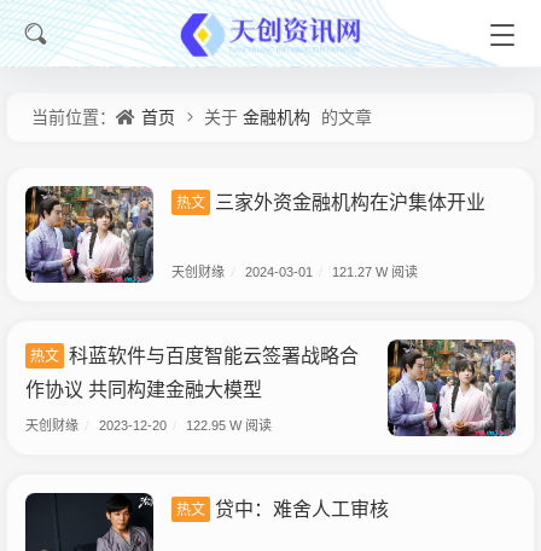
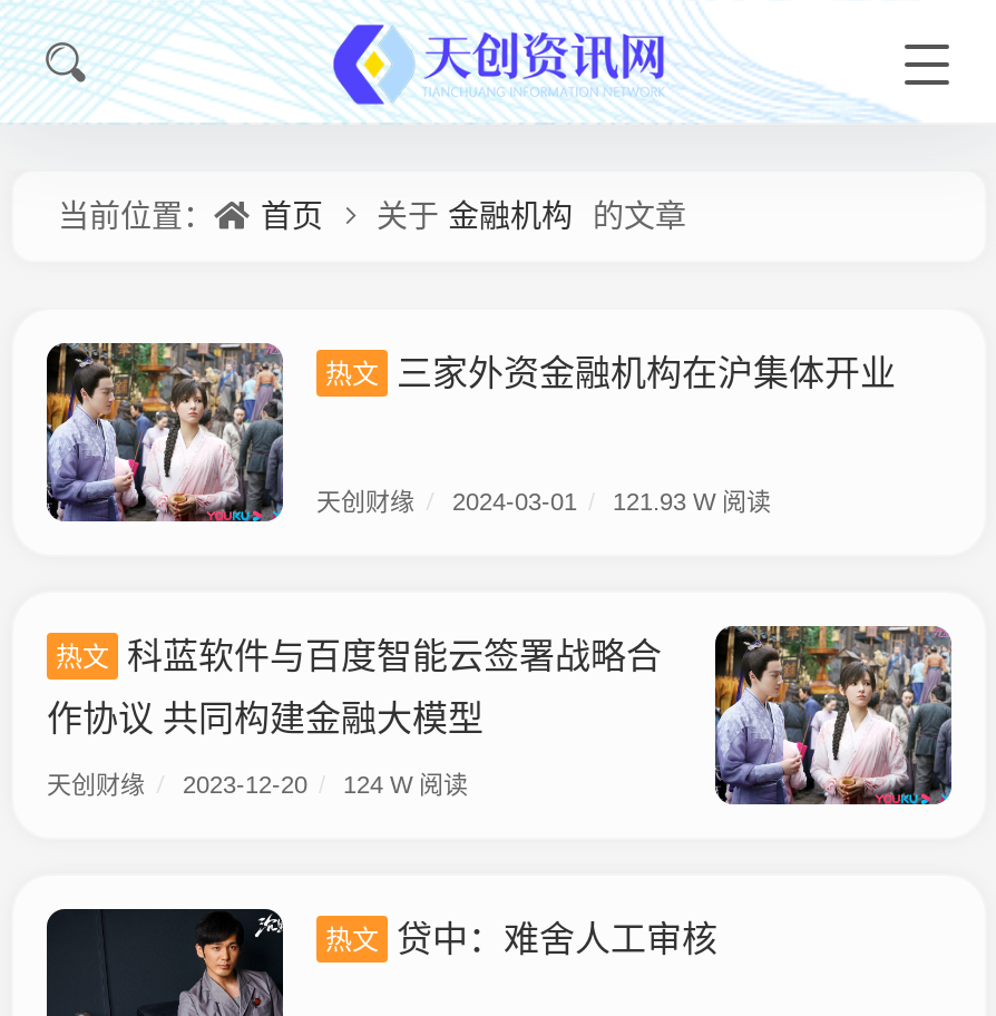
- 天创财缘 / 2024-03-01 / 121.27 W 阅读
+ 天创财缘 / 2024-03-01 / 121.93 W 阅读

- 天创财缘 / 2023-12-20 / 122.95 W 阅读
+ 天创财缘 / 2023-12-20 / 124 W 阅读
